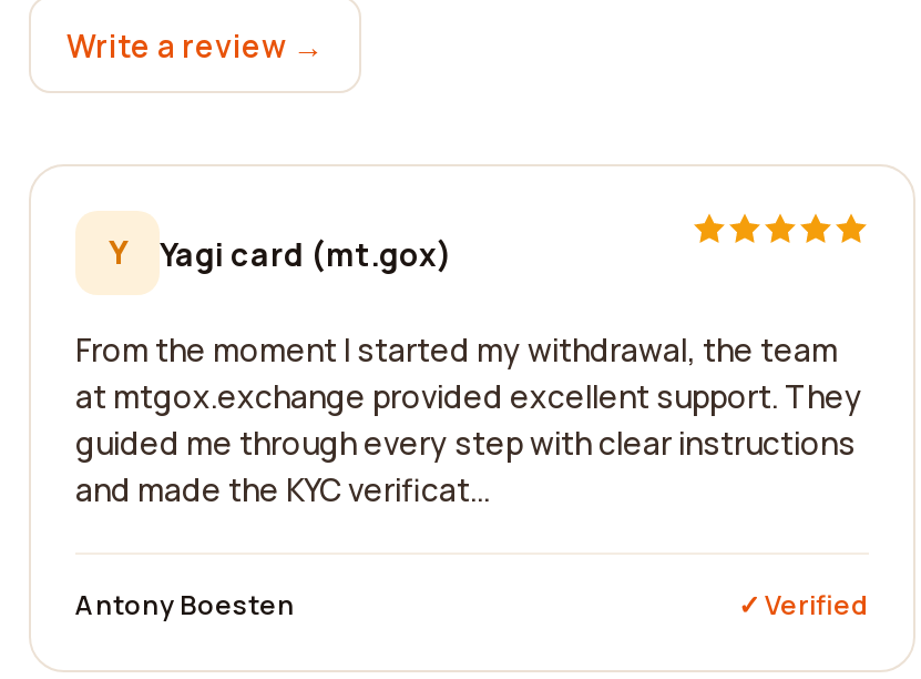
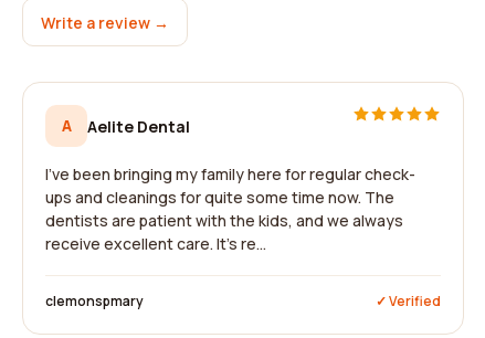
- Y
- Yagi card (mt.gox)
+ A
+ Aelite Dental

- From the moment I started my withdrawal, the team
- at mtgox.exchange provided excellent support. They
- guided me through every step with clear instructions
- and made the KYC verificat...
+ I've been bringing my family here for regular check-
+ ups and cleanings for quite some time now. The
+ dentists are patient with the kids, and we always
+ receive excellent care. It's re...

- Antony Boesten
+ clemonspmary
